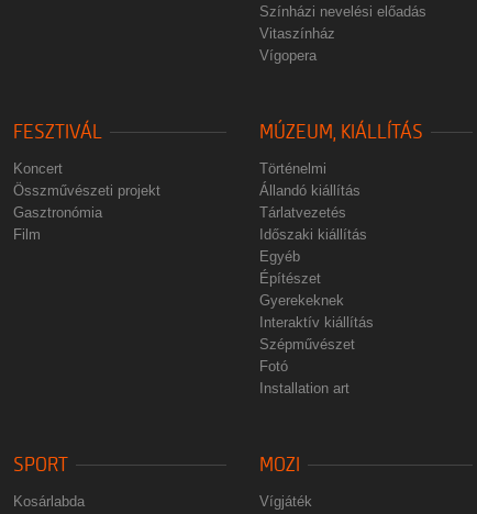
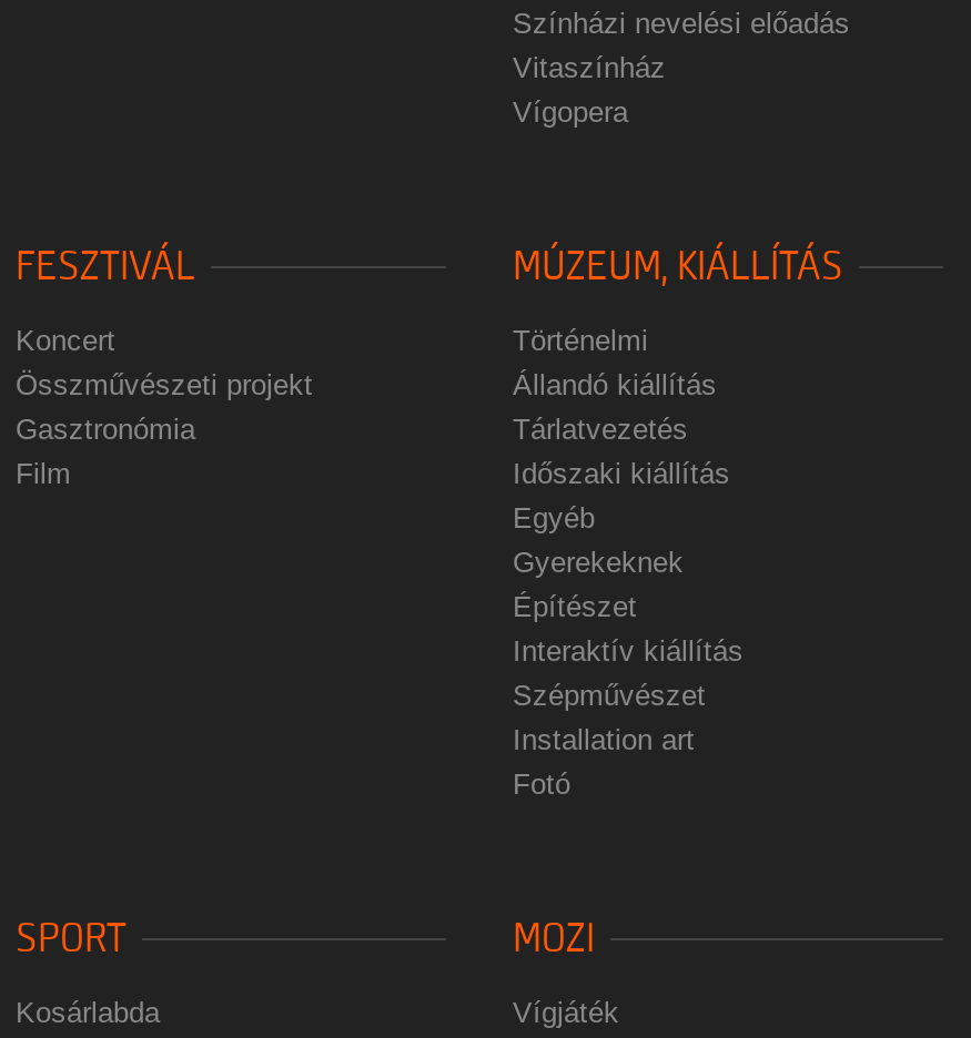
moved down: Építészet

moved up: Gyerekeknek

moved down: Fotó

moved up: Installation art
